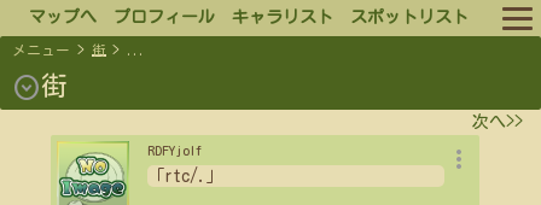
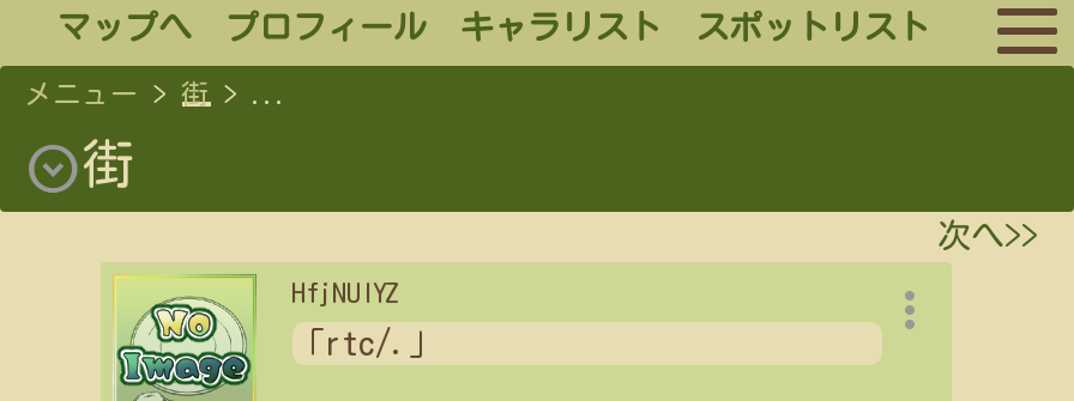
- RDFYjolf
+ HfjNUlYZ
